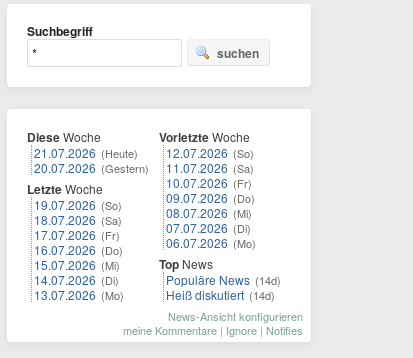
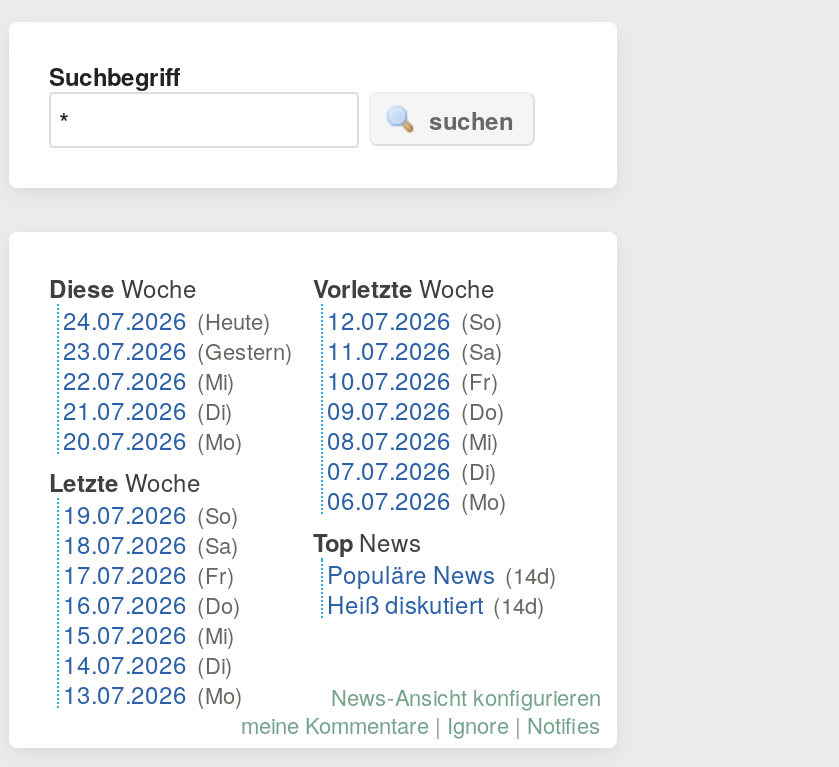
- 21.07.2026 (Heute)
- 20.07.2026 (Gestern)
+ 24.07.2026 (Heute)
+ 23.07.2026 (Gestern)
+ 22.07.2026 (Mi)
+ 21.07.2026 (Di)
+ 20.07.2026 (Mo)

moved down: Letzte Woche | 19.07.2026 (So) | 18.07.2026 (Sa) | 17.07.2026 (Fr) | 16.07.2026 (Do) | 15.07.2026 (Mi) | 14.07.2026 (Di) | 13.07.2026 (Mo)
